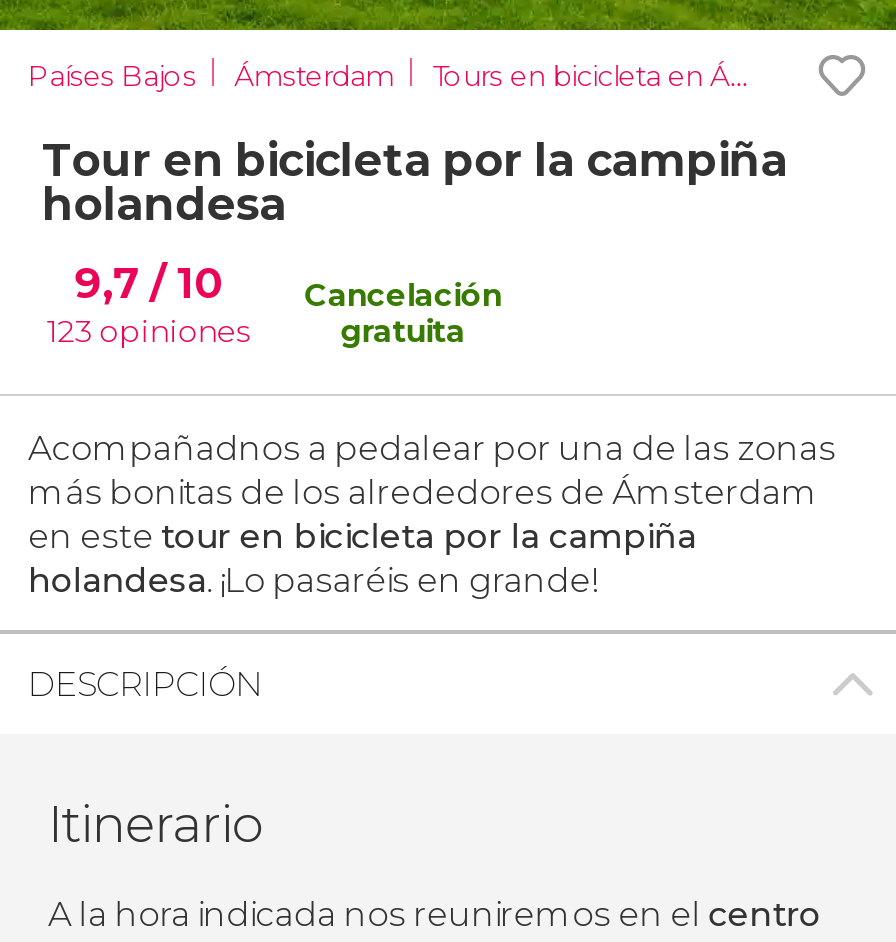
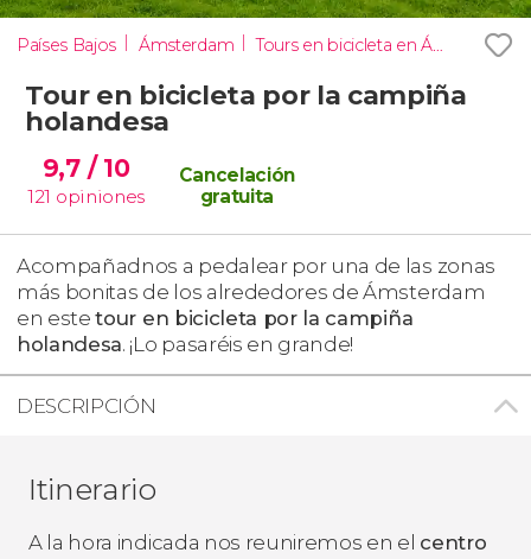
- 123 opiniones
+ 121 opiniones
